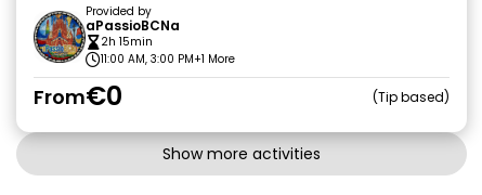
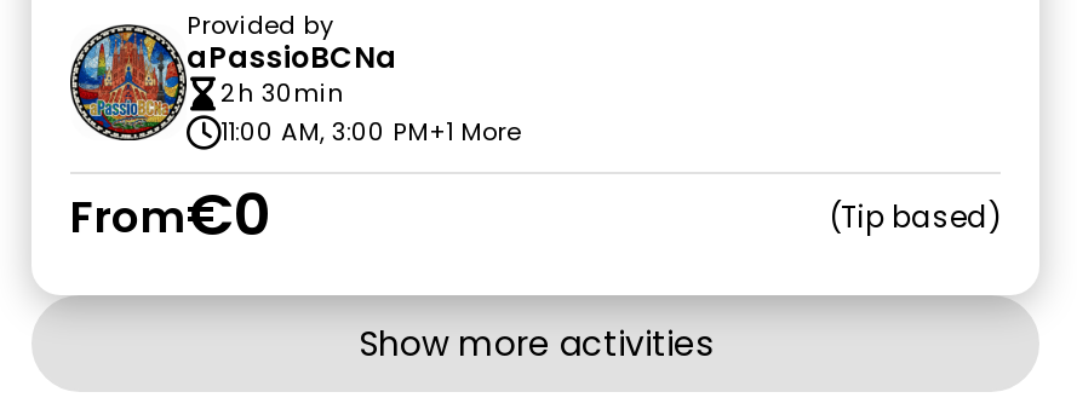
- 2h 15min
+ 2h 30min
